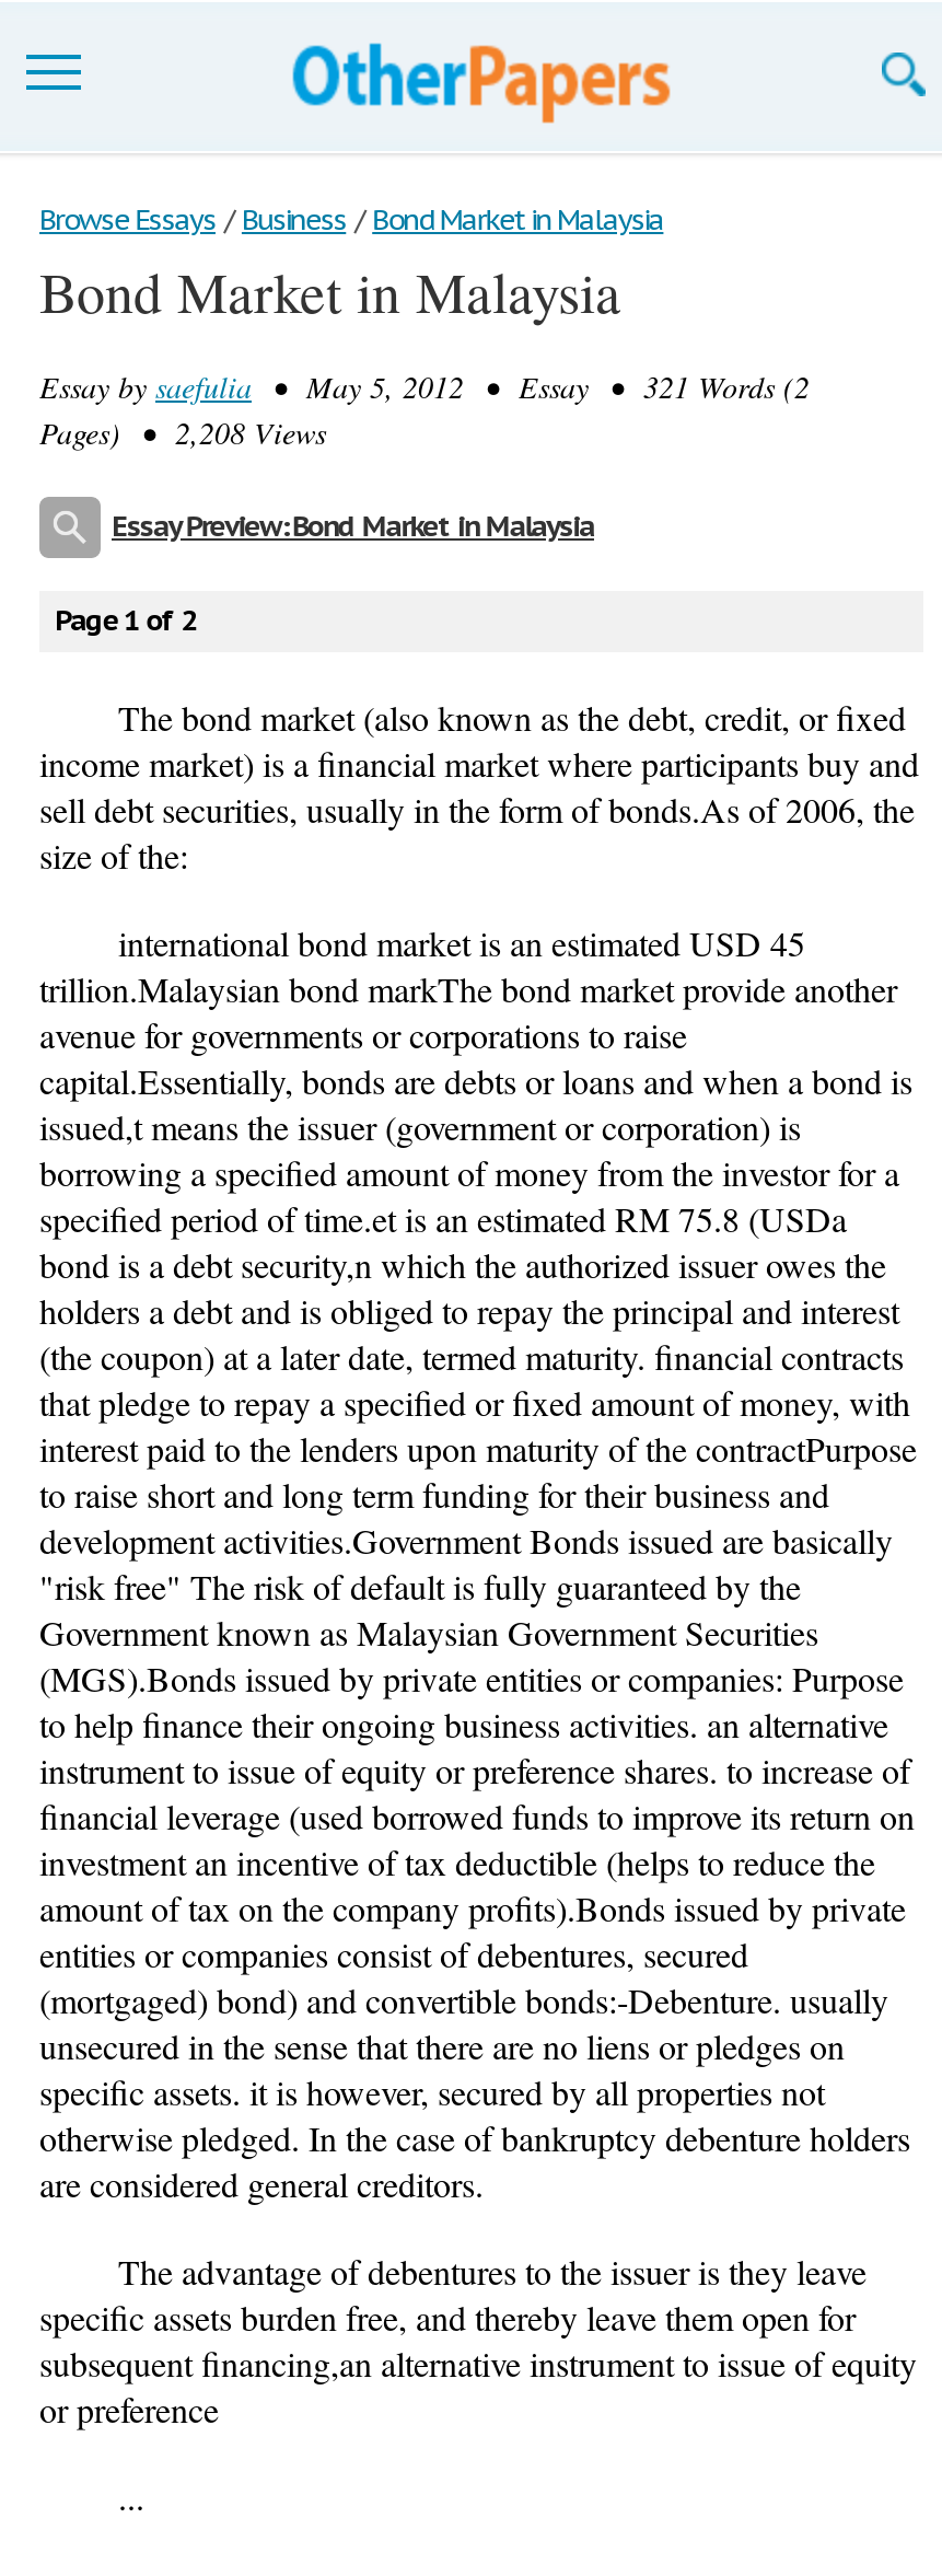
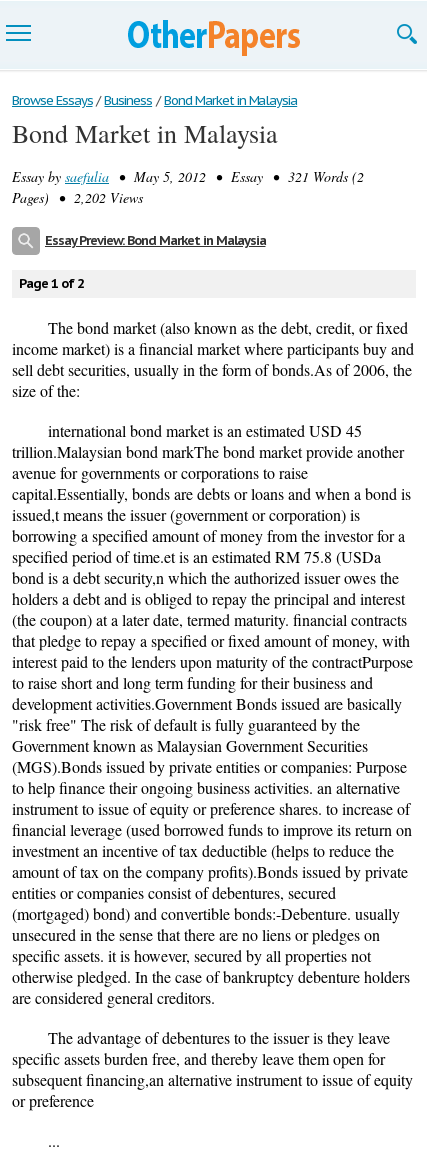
- Pages) • 2,208 Views
+ Pages) • 2,202 Views
